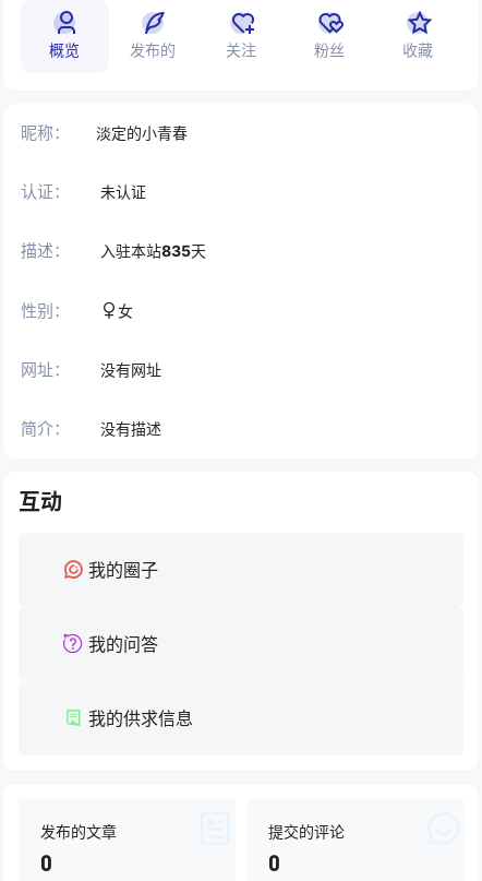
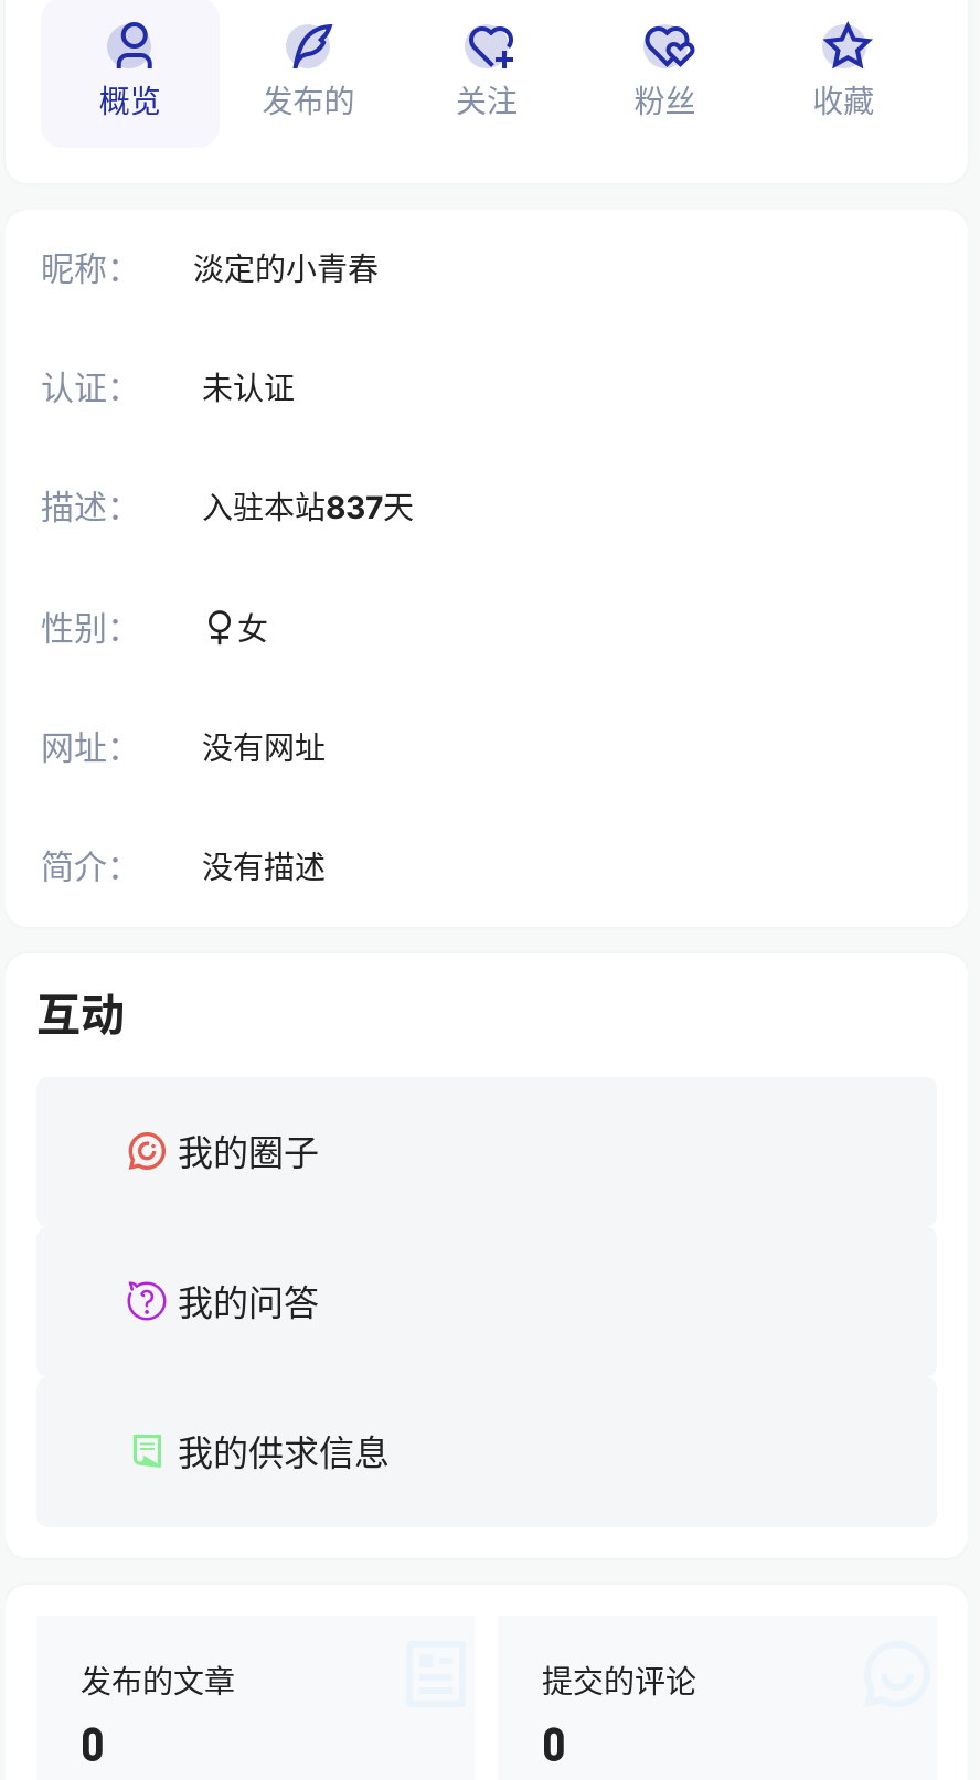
- 描述： 入驻本站835天
+ 描述： 入驻本站837天
